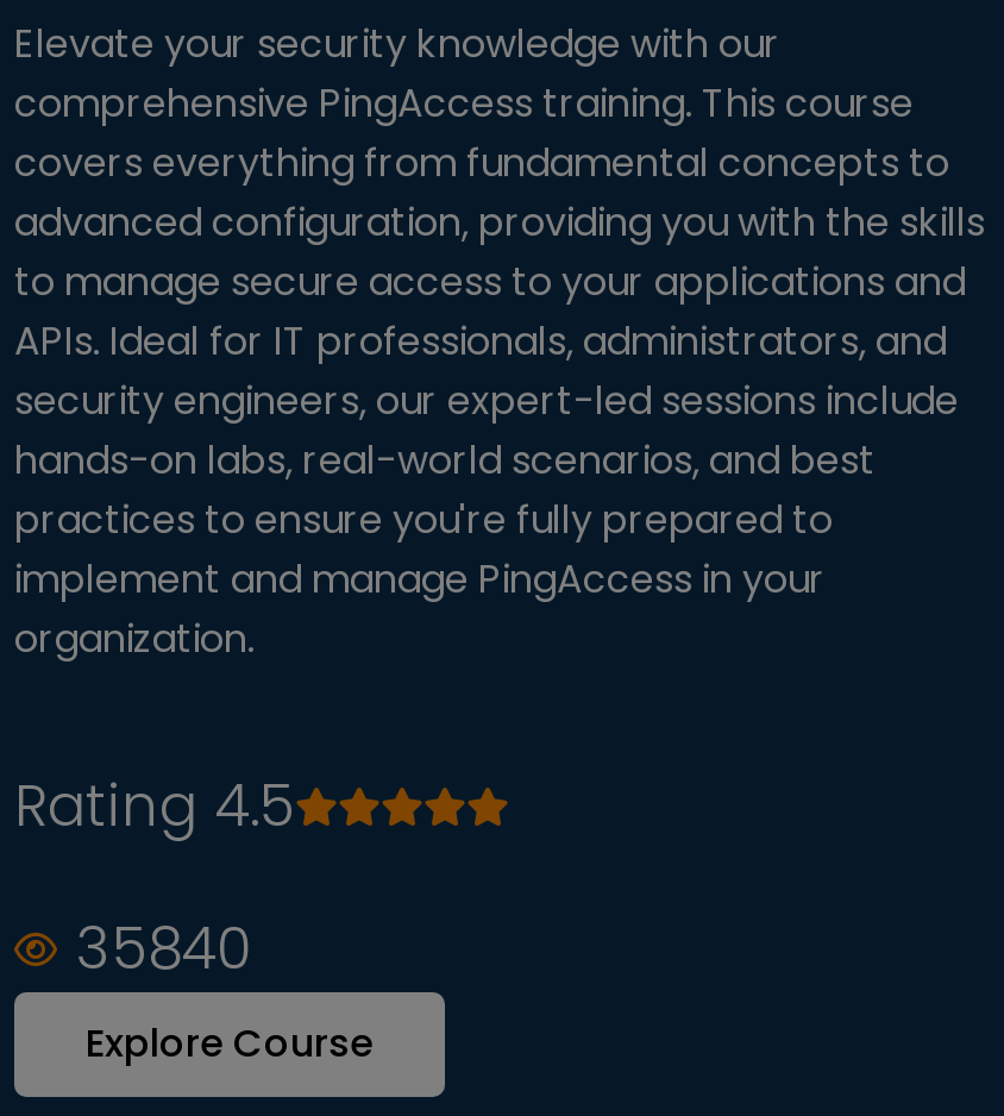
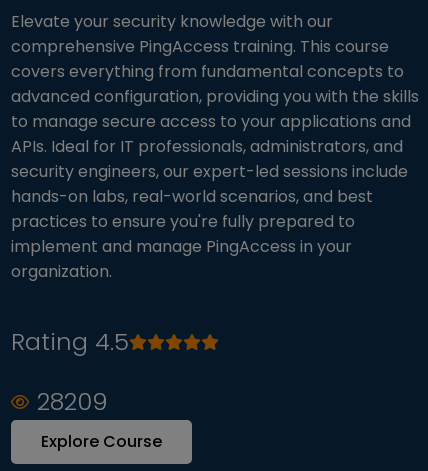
- 35840
+ 28209
